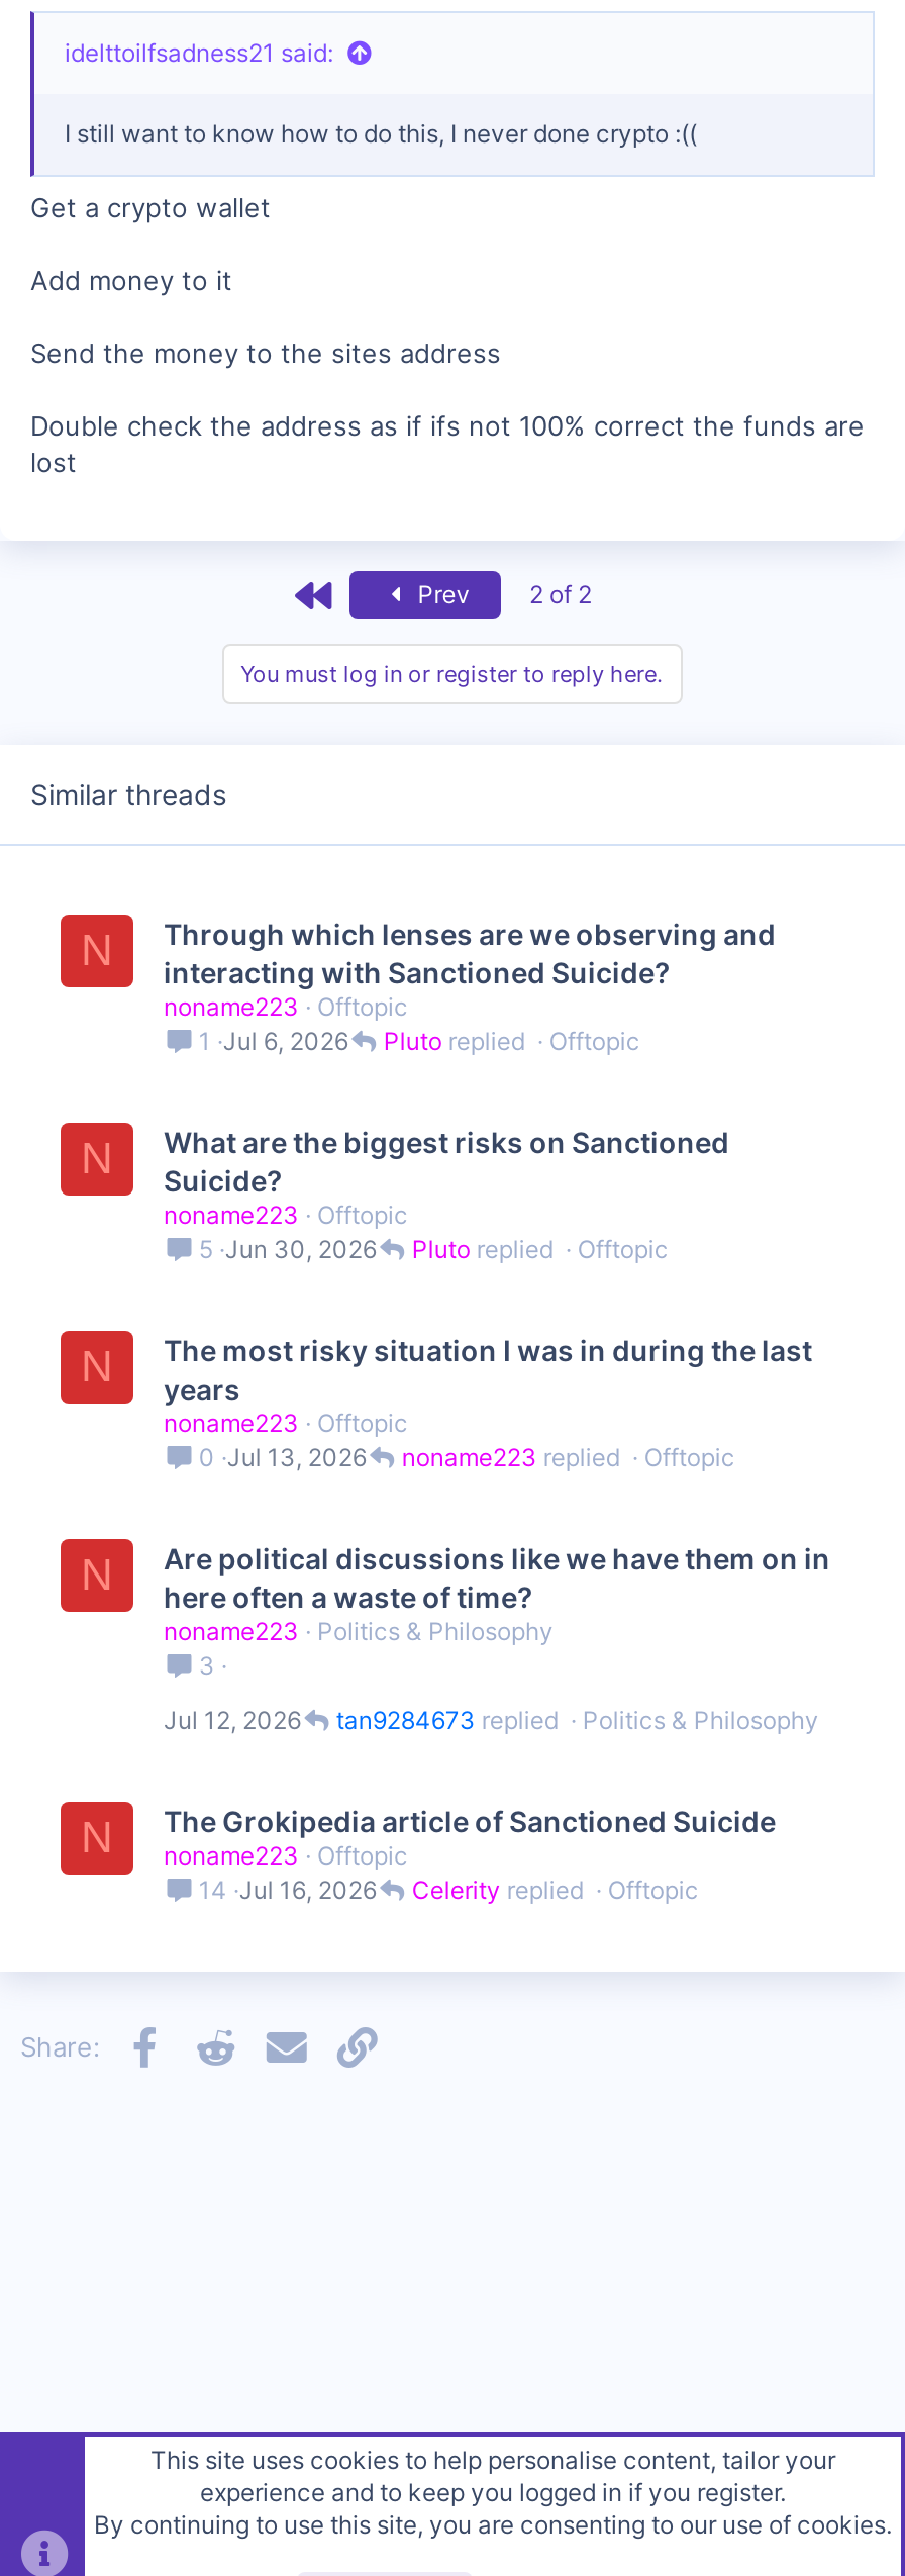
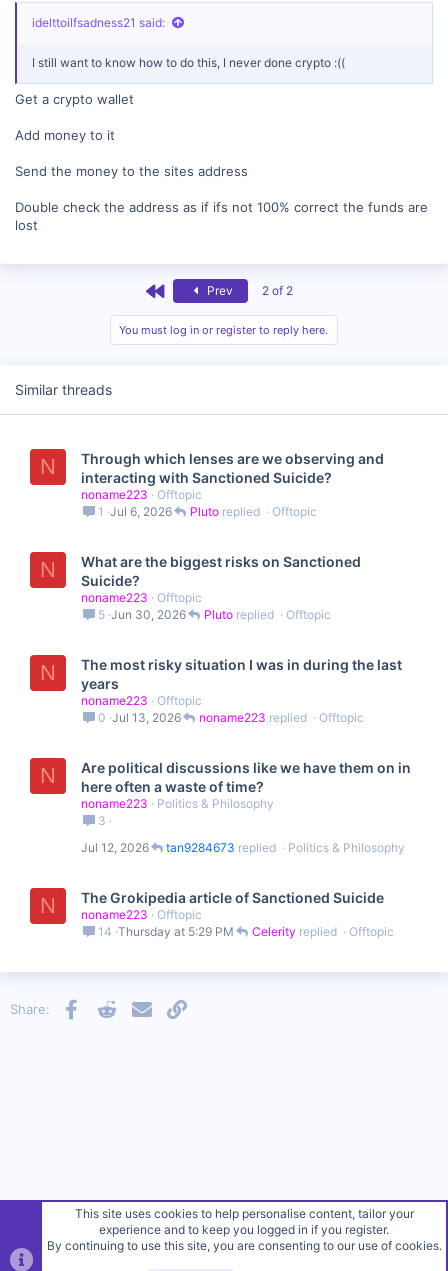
- Jul 16, 2026
+ Thursday at 5:29 PM
